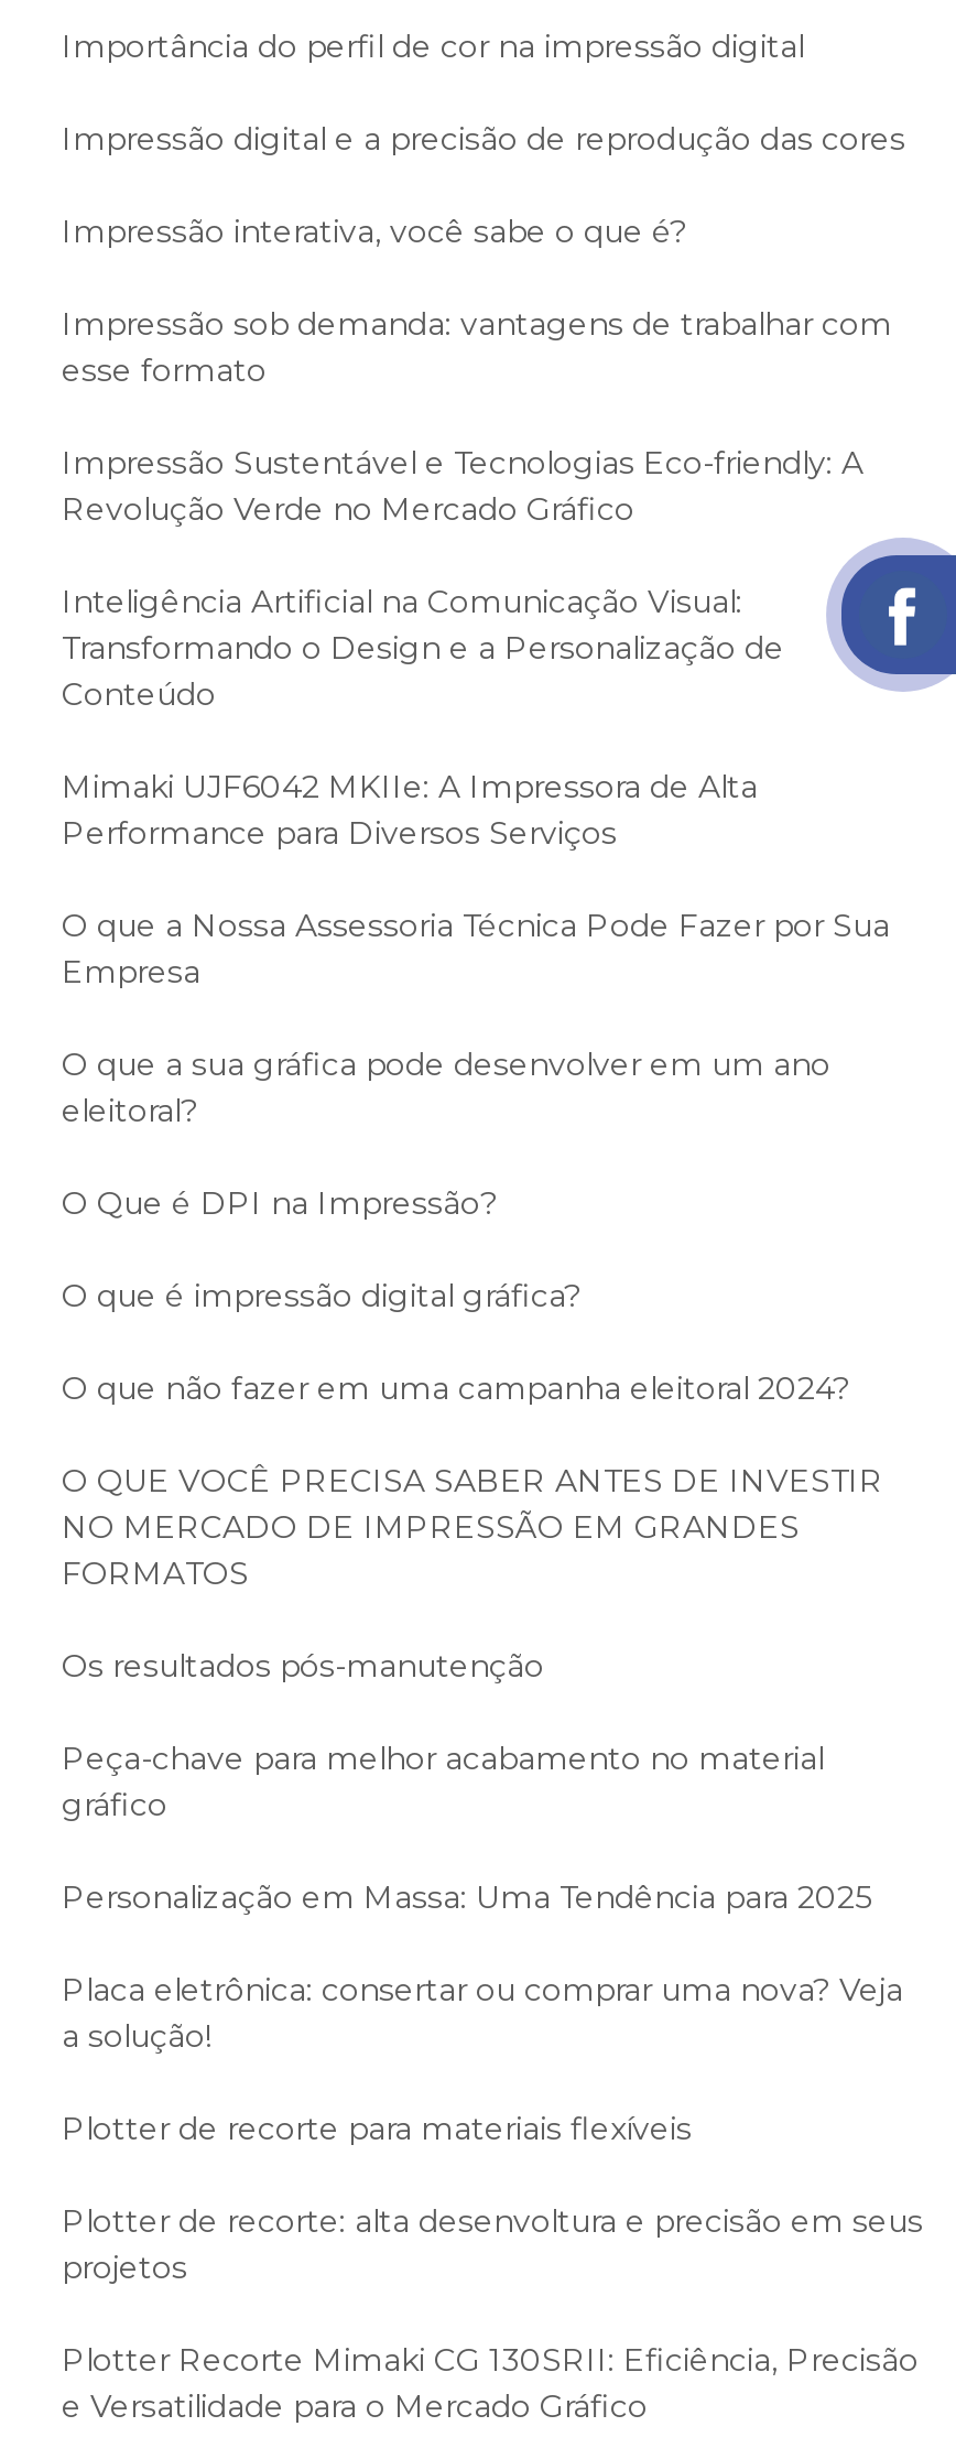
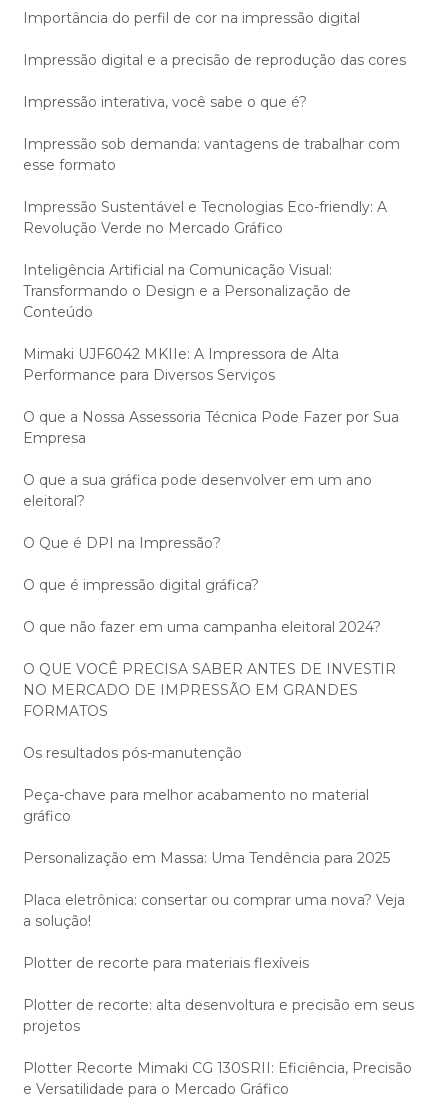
- [image]
